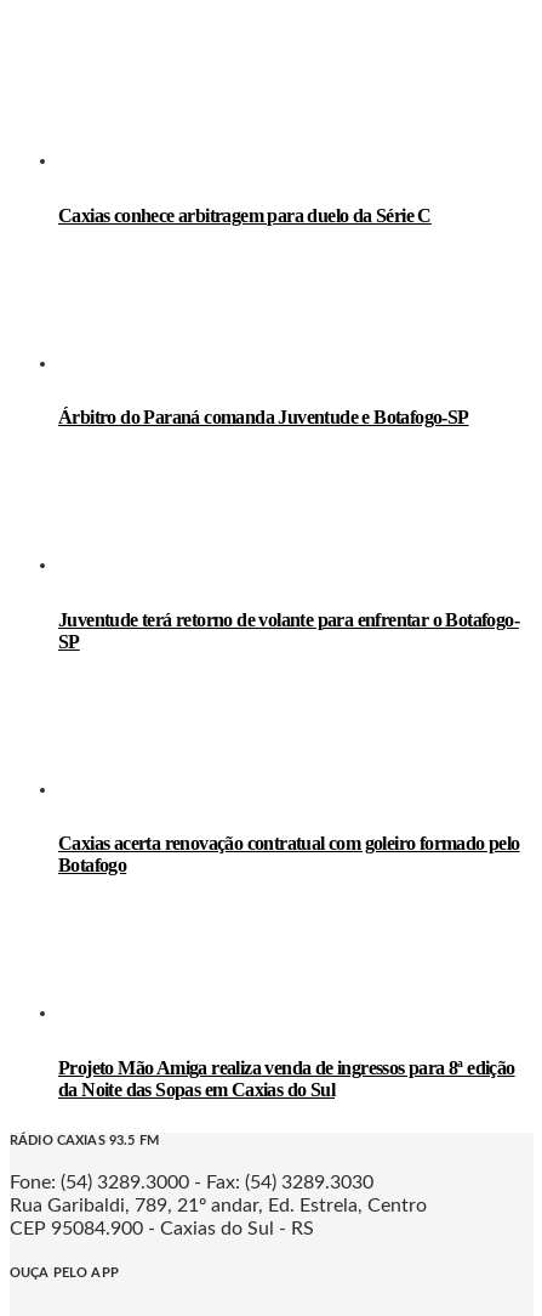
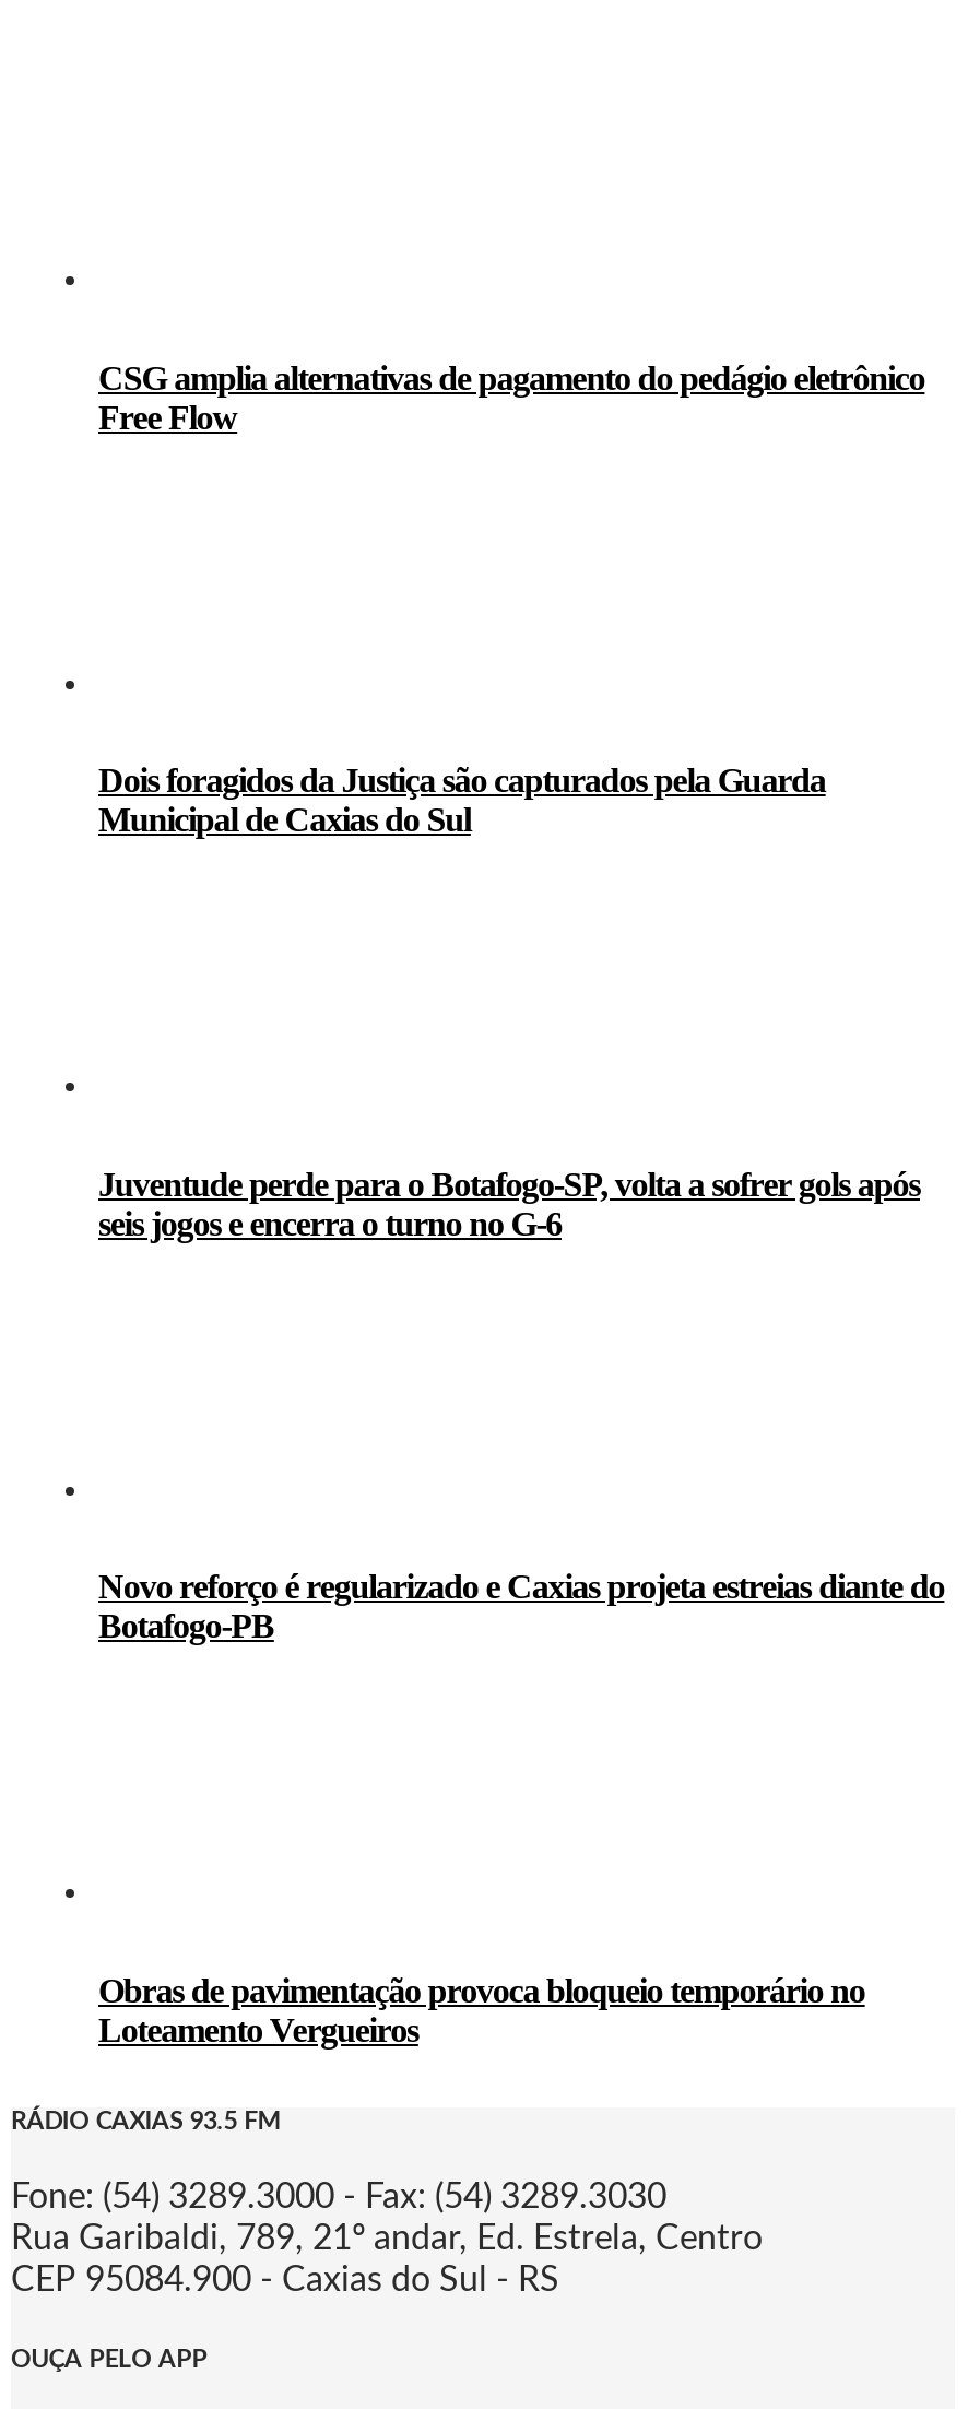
- Caxias conhece arbitragem para duelo da Série C
+ CSG amplia alternativas de pagamento do pedágio eletrônico
+ Free Flow

- Árbitro do Paraná comanda Juventude e Botafogo-SP
+ Dois foragidos da Justiça são capturados pela Guarda
+ Municipal de Caxias do Sul

- Juventude terá retorno de volante para enfrentar o Botafogo-
- SP
+ Juventude perde para o Botafogo-SP, volta a sofrer gols após
+ seis jogos e encerra o turno no G-6

- Caxias acerta renovação contratual com goleiro formado pelo
- Botafogo
+ Novo reforço é regularizado e Caxias projeta estreias diante do
+ Botafogo-PB

- Projeto Mão Amiga realiza venda de ingressos para 8ª edição
- da Noite das Sopas em Caxias do Sul
+ Obras de pavimentação provoca bloqueio temporário no
+ Loteamento Vergueiros
